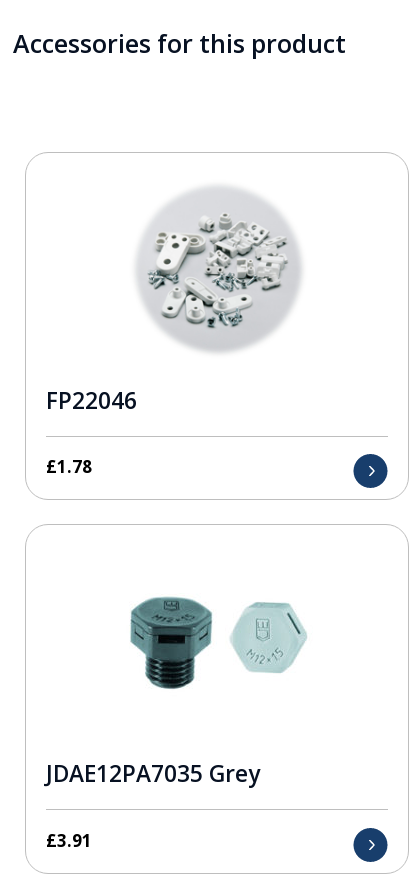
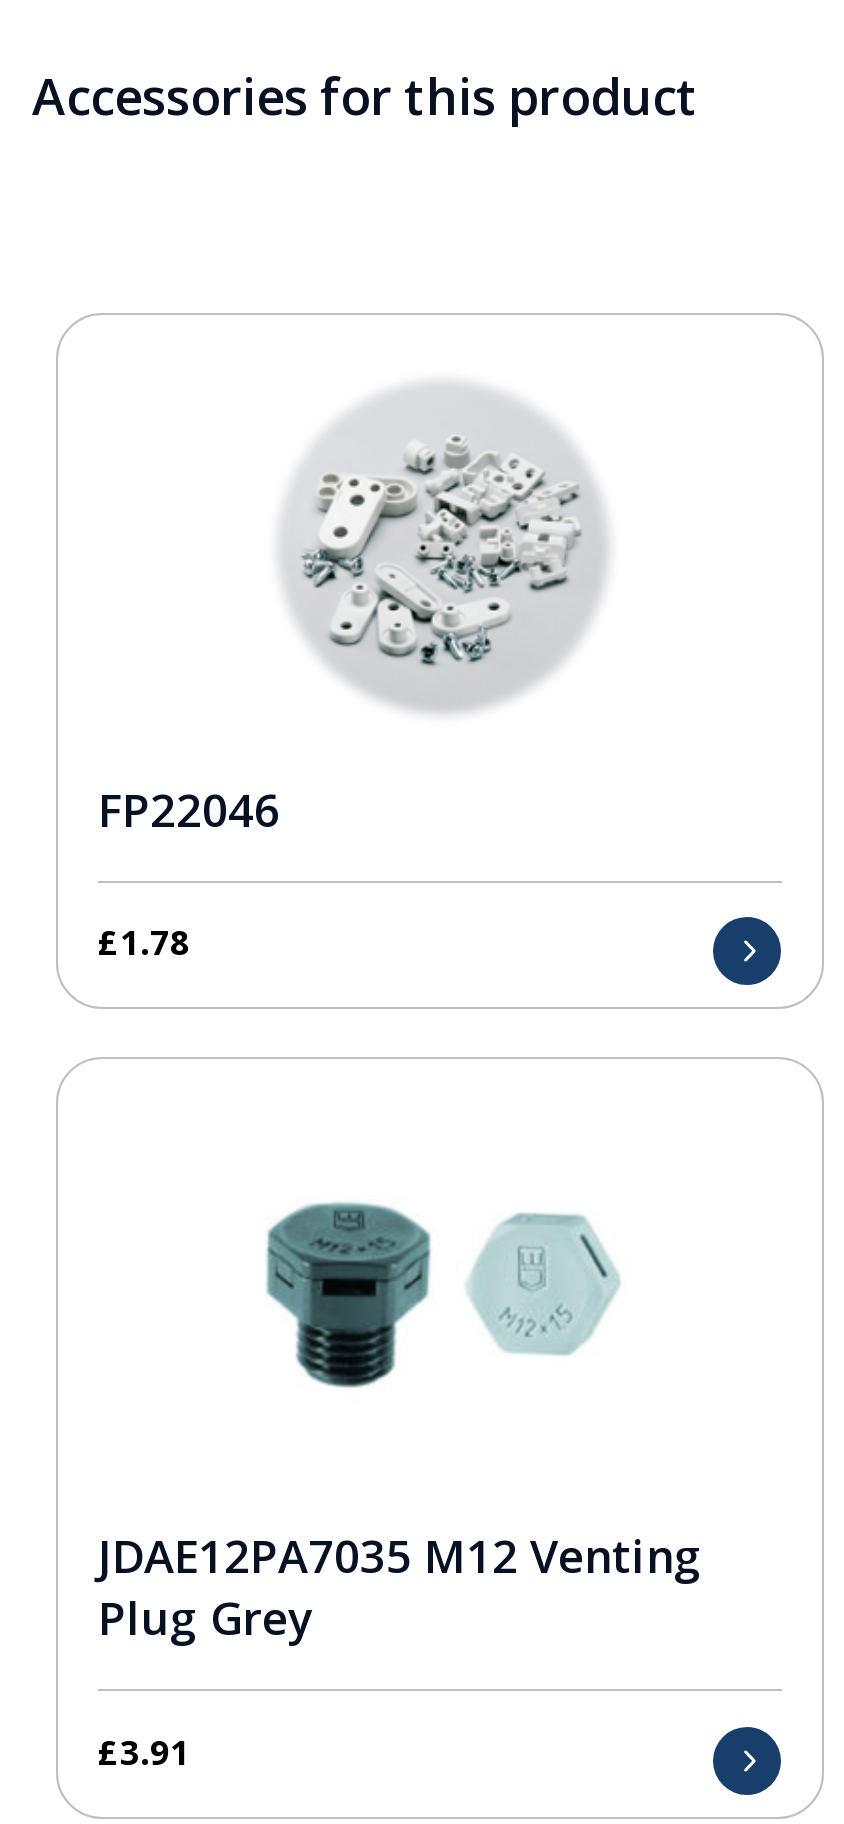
- JDAE12PA7035 Grey
+ JDAE12PA7035 M12 Venting
+ Plug Grey
